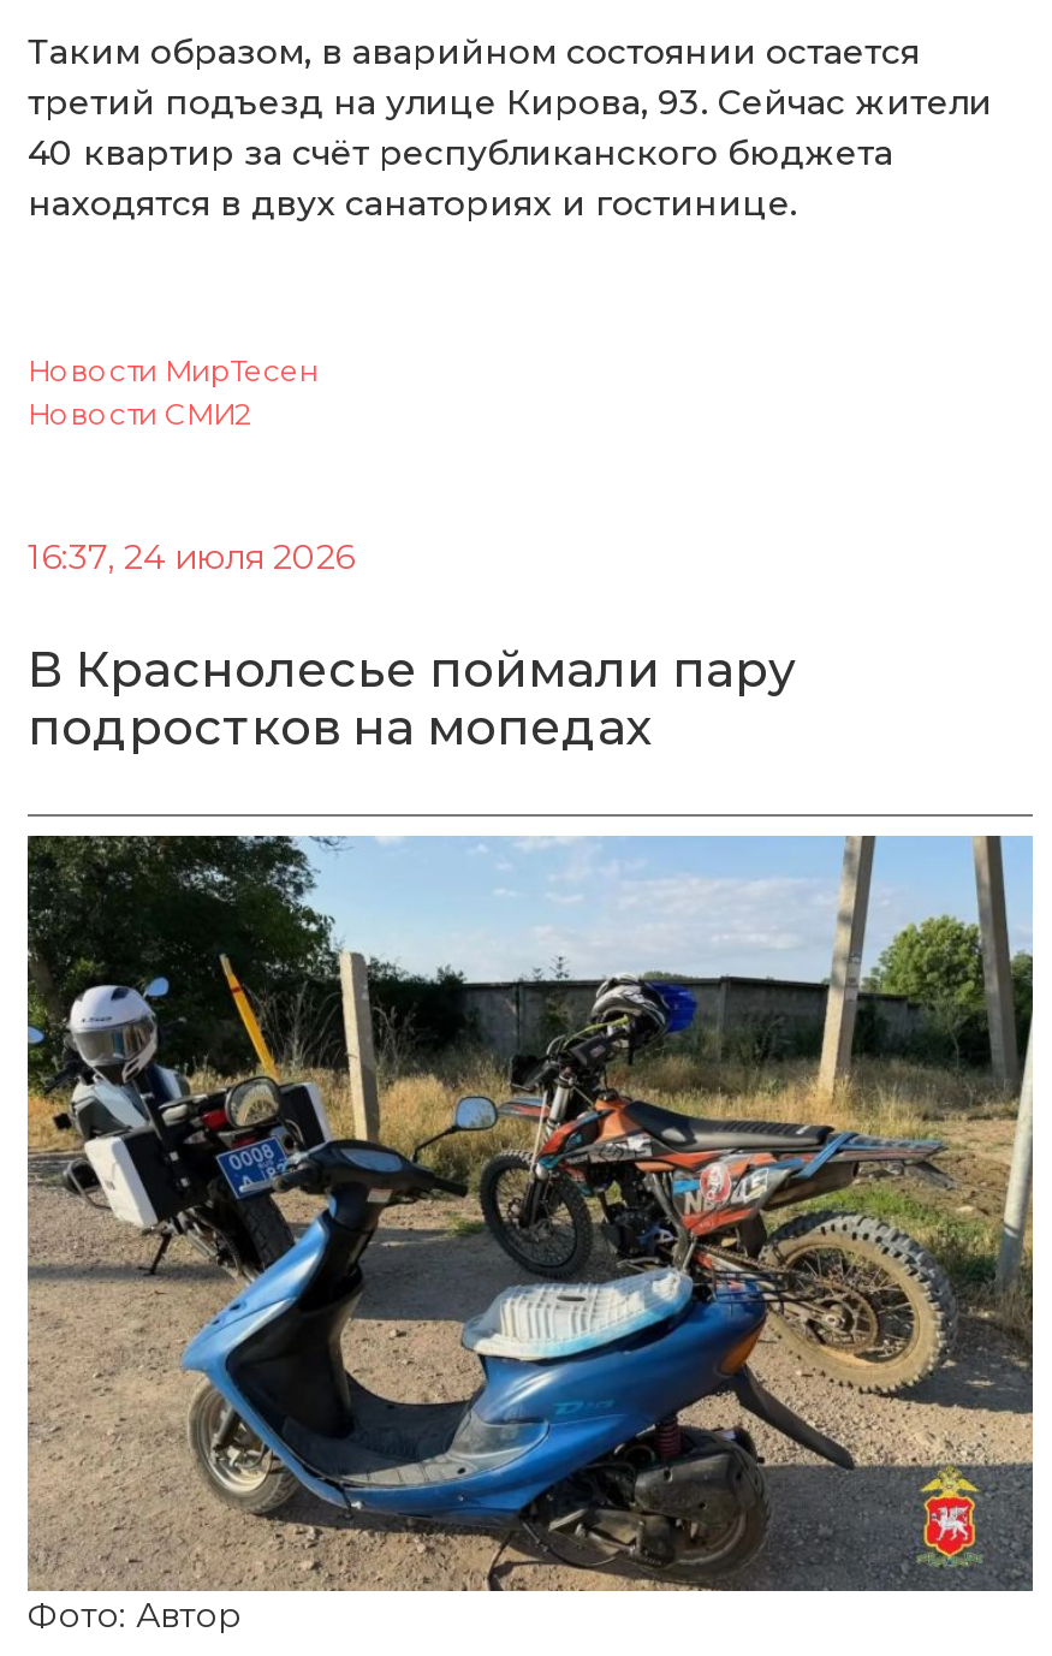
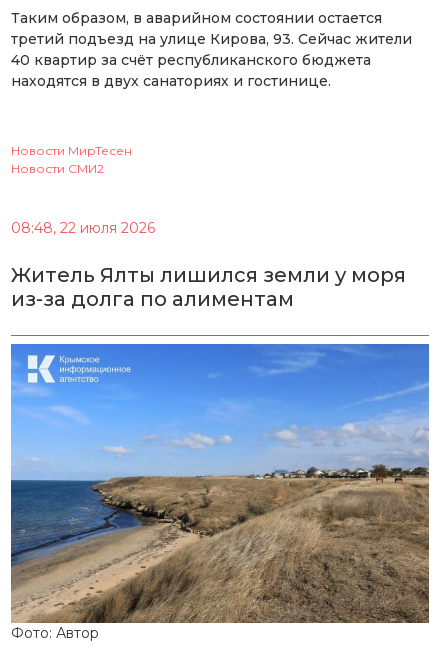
- 16:37, 24 июля 2026
+ 08:48, 22 июля 2026

- В Краснолесье поймали пару
- подростков на мопедах
+ Житель Ялты лишился земли у моря
+ из-за долга по алиментам

- [image]
+ [image]
